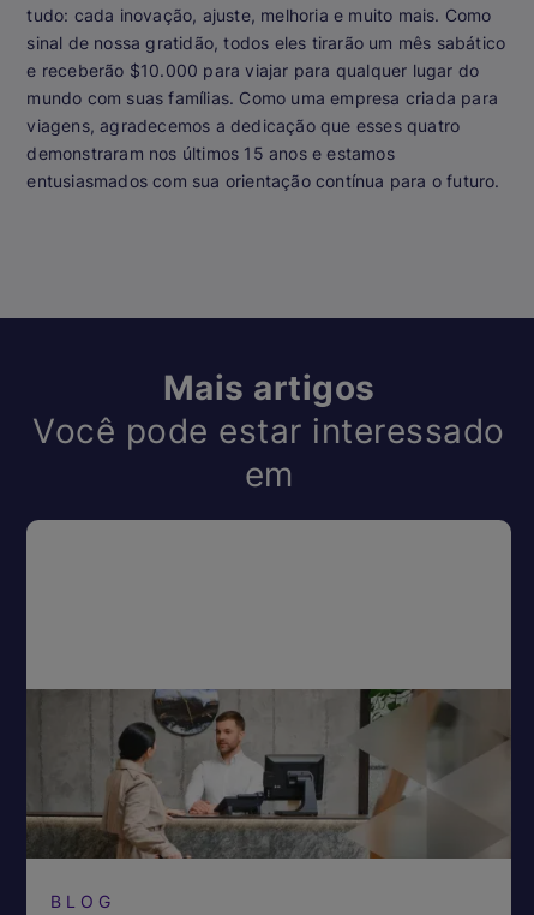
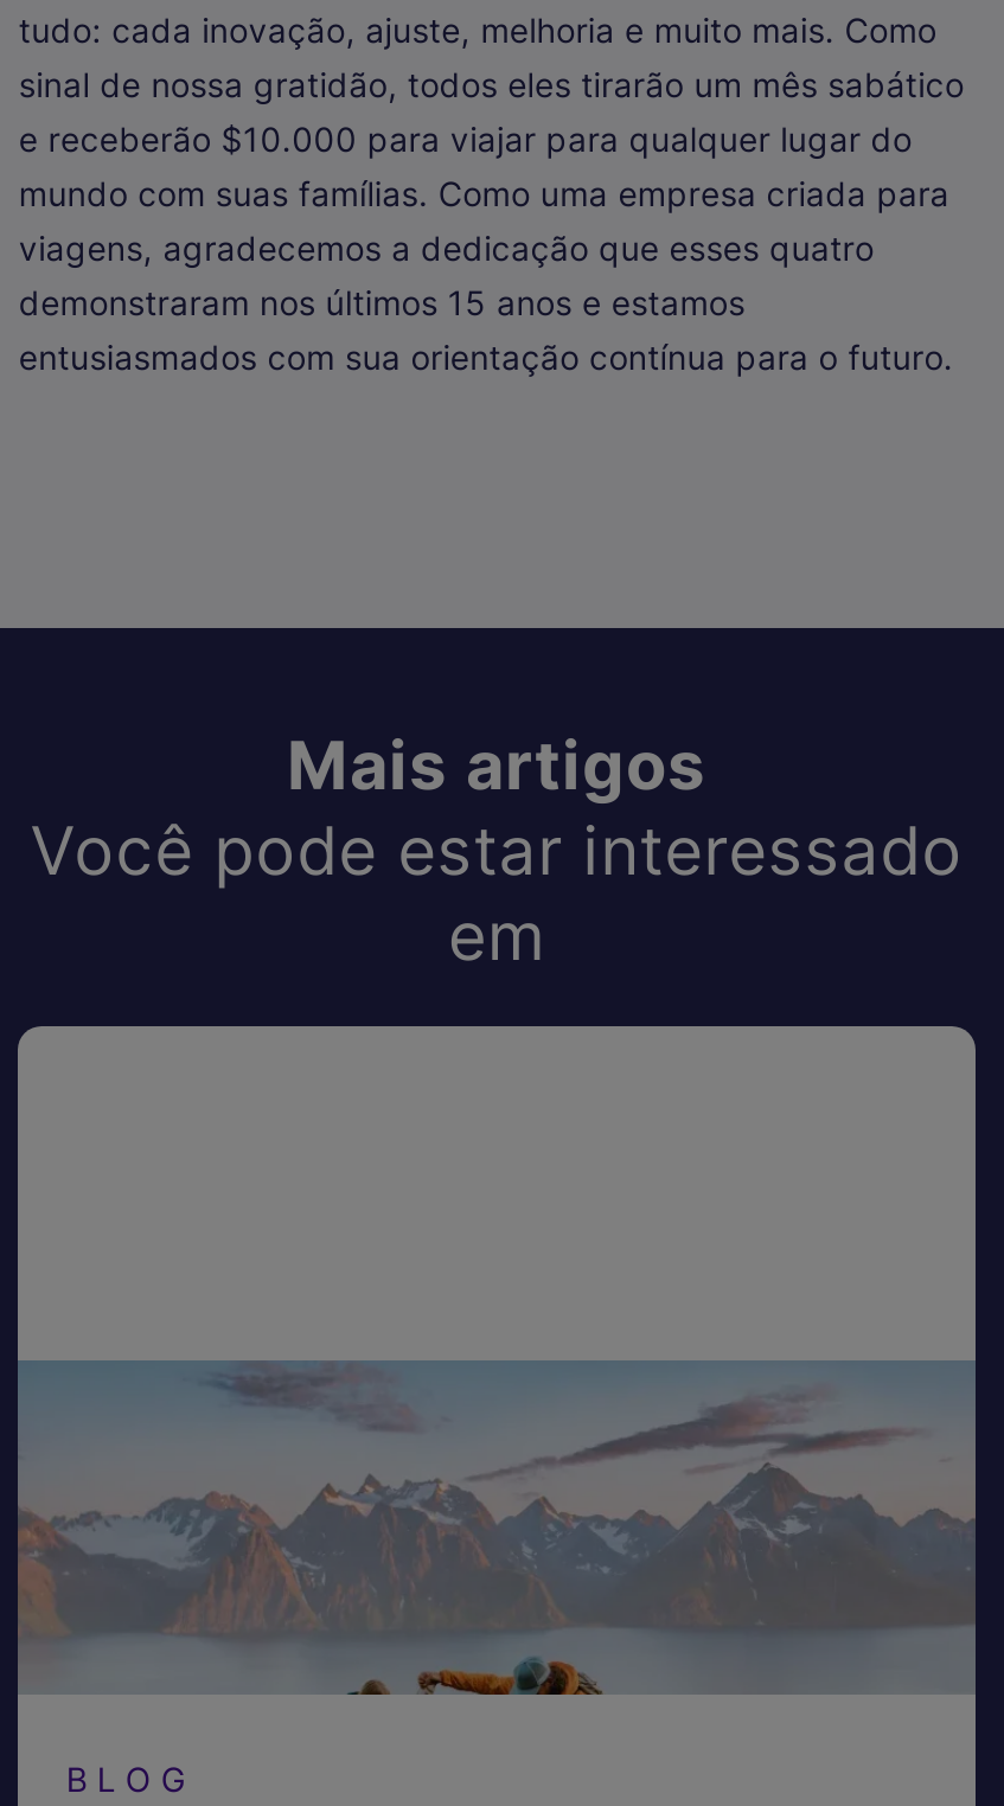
- [image]
+ [image]
